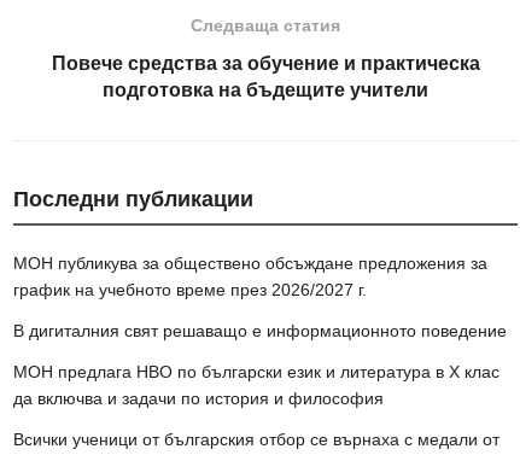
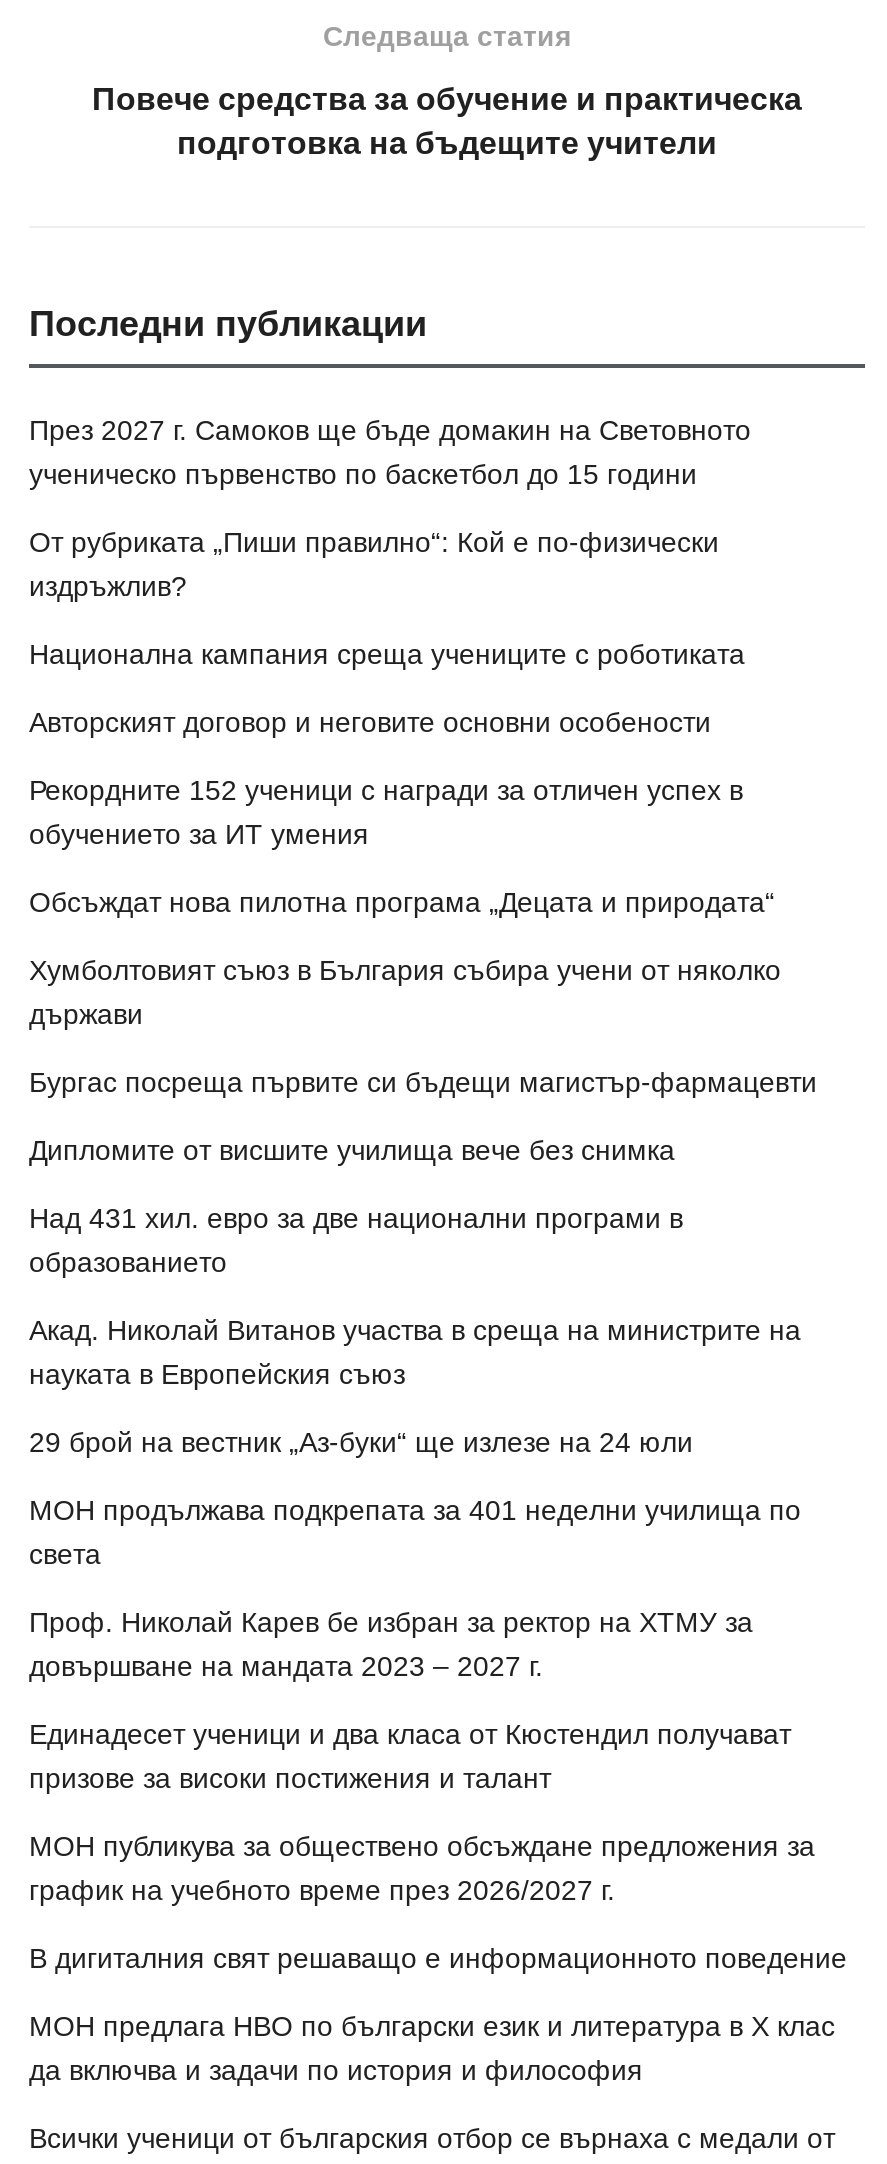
+ През 2027 г. Самоков ще бъде домакин на Световното
+ ученическо първенство по баскетбол до 15 години
+ От рубриката „Пиши правилно“: Кой е по-физически
+ издръжлив?
+ Национална кампания среща учениците с роботиката
+ Авторският договор и неговите основни особености
+ Рекордните 152 ученици с награди за отличен успех в
+ обучението за ИТ умения
+ Обсъждат нова пилотна програма „Децата и природата“
+ Хумболтовият съюз в България събира учени от няколко
+ държави
+ Бургас посреща първите си бъдещи магистър-фармацевти
+ Дипломите от висшите училища вече без снимка
+ Над 431 хил. евро за две национални програми в
+ образованието
+ Акад. Николай Витанов участва в среща на министрите на
+ науката в Европейския съюз
+ 29 брой на вестник „Аз-буки“ ще излезе на 24 юли
+ МОН продължава подкрепата за 401 неделни училища по
+ света
+ Проф. Николай Карев бе избран за ректор на ХТМУ за
+ довършване на мандата 2023 – 2027 г.
+ Единадесет ученици и два класа от Кюстендил получават
+ призове за високи постижения и талант
